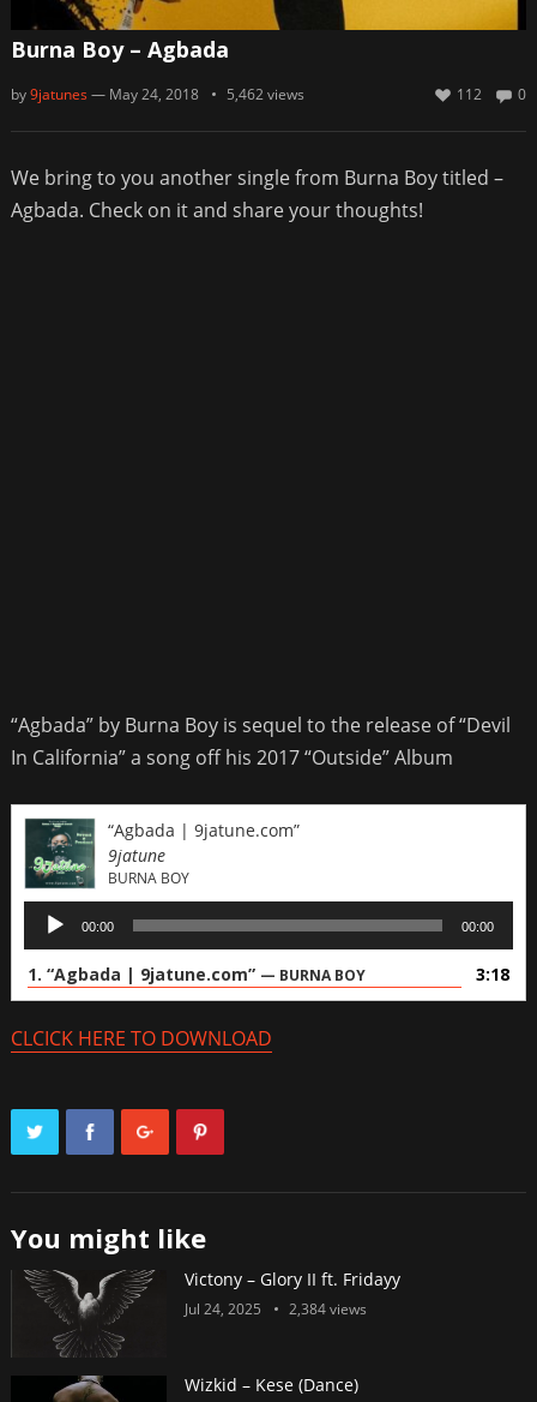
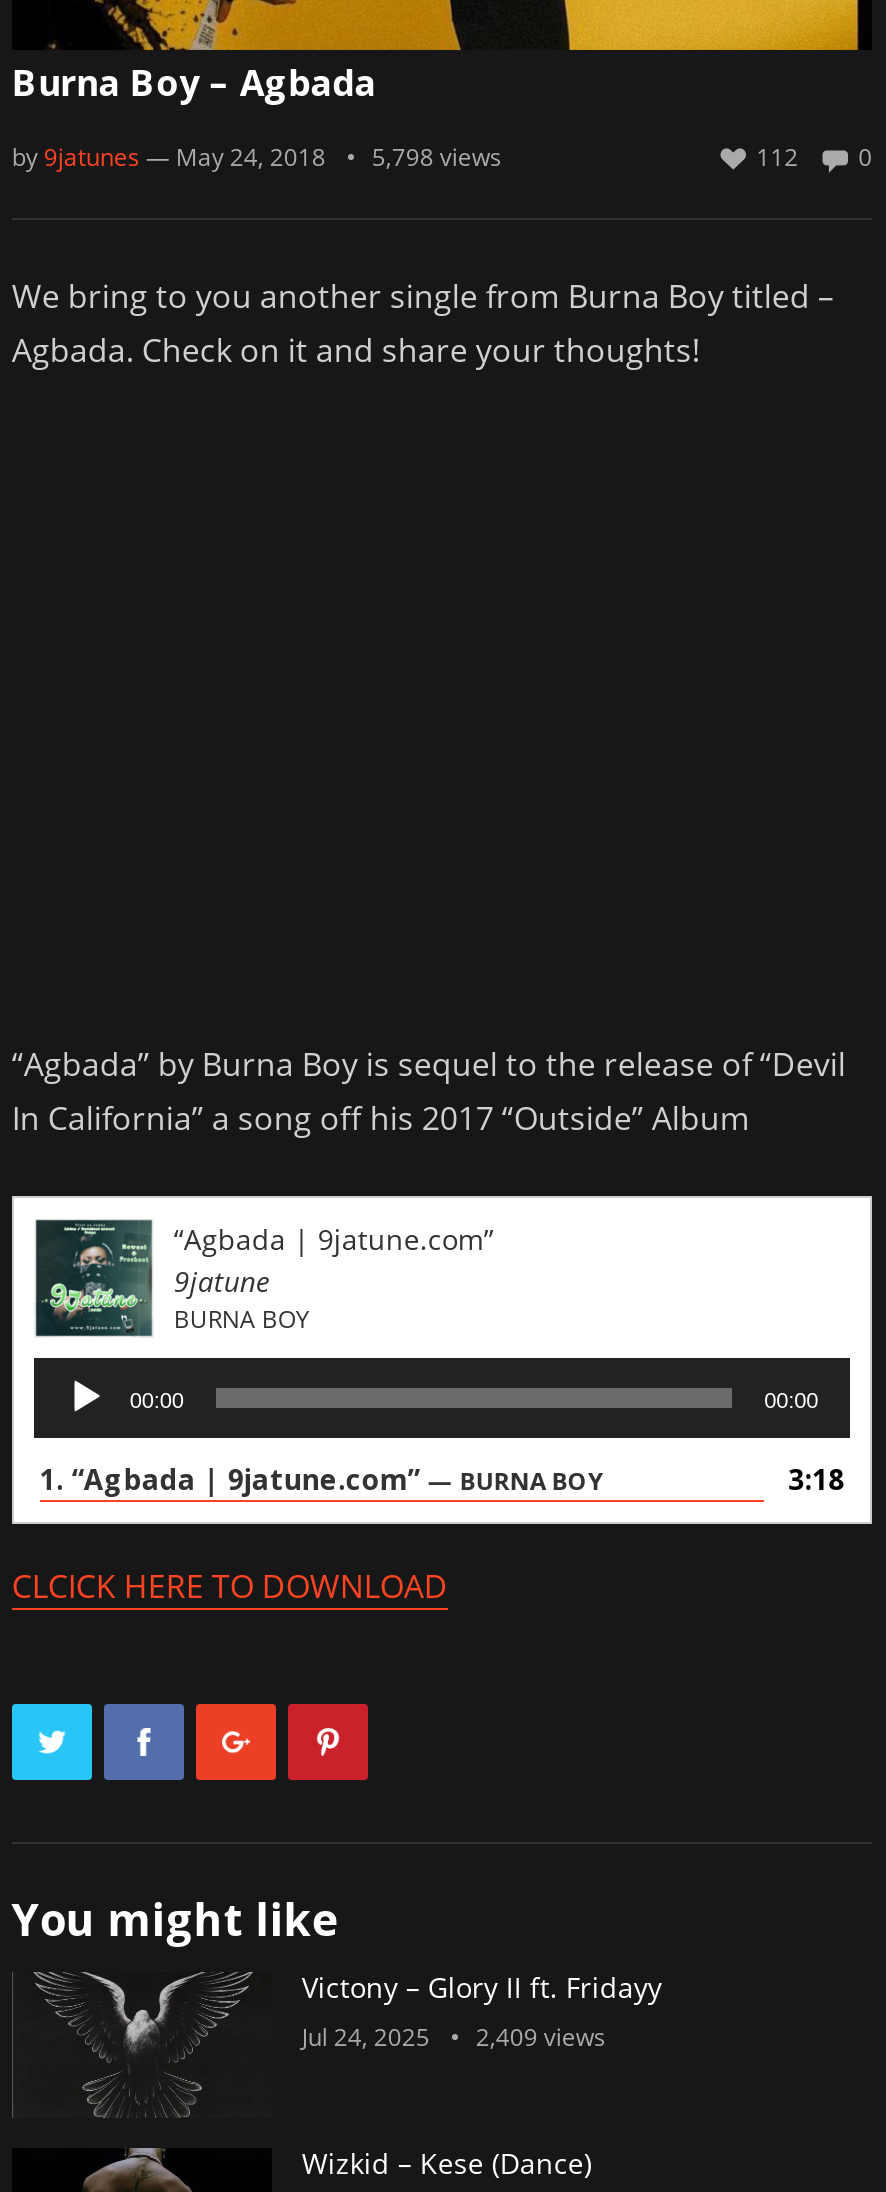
- by 9jatunes — May 24, 2018 5,462 views
+ by 9jatunes — May 24, 2018 5,798 views

- Jul 24, 2025 2,384 views
+ Jul 24, 2025 2,409 views
